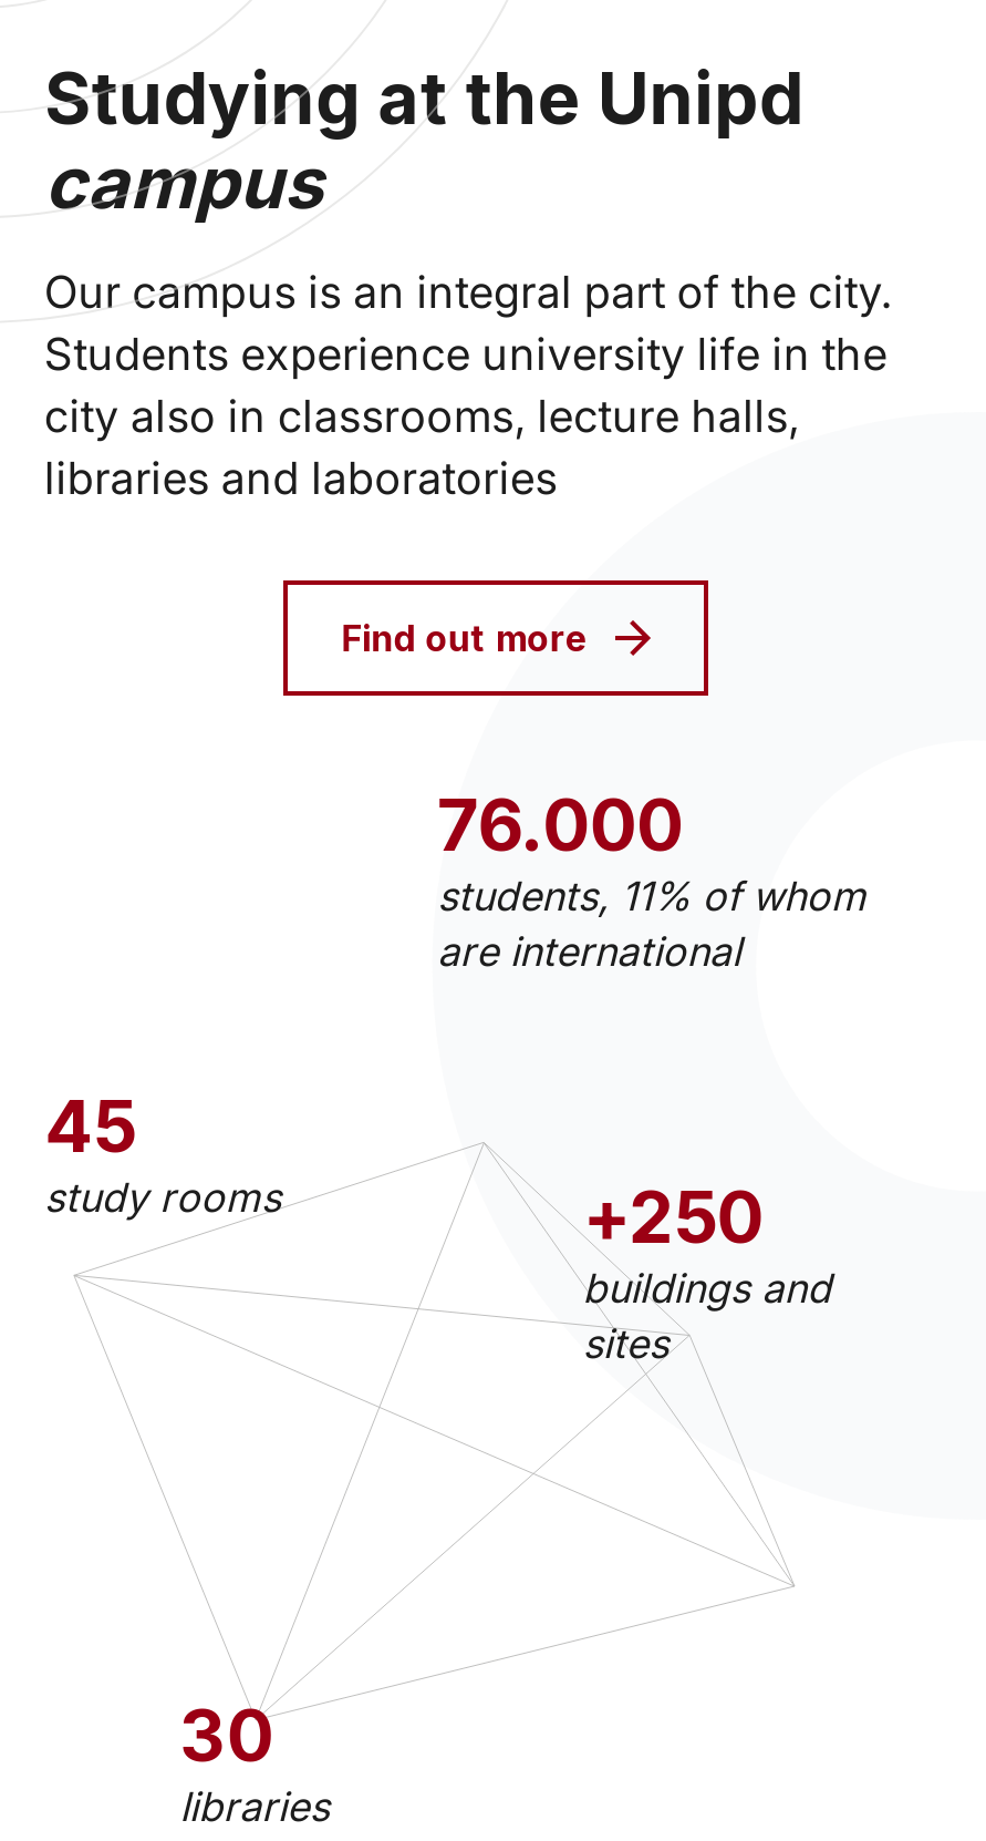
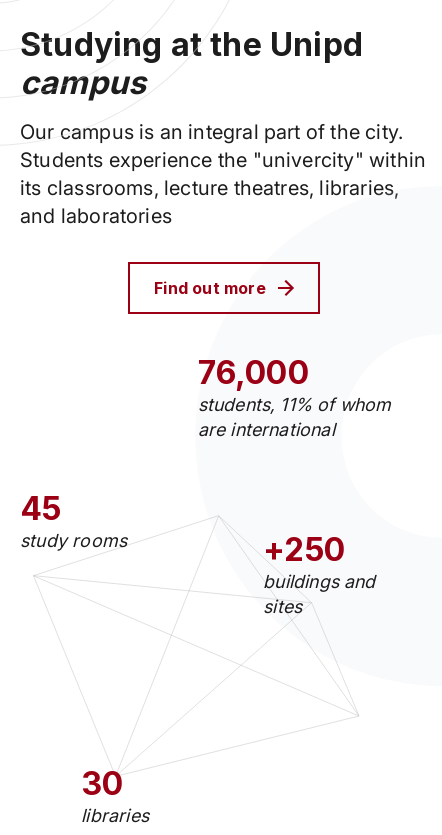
- Students experience university life in the
- city also in classrooms, lecture halls,
- libraries and laboratories
+ Students experience the "univercity" within
+ its classrooms, lecture theatres, libraries,
+ and laboratories

- 76.000
+ 76,000
